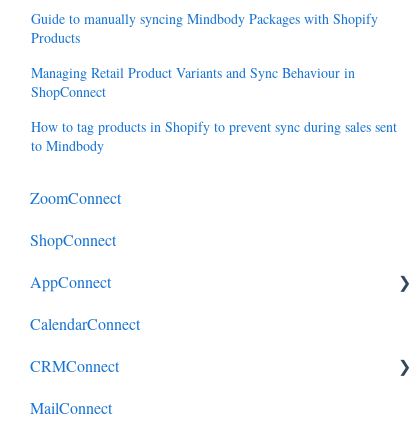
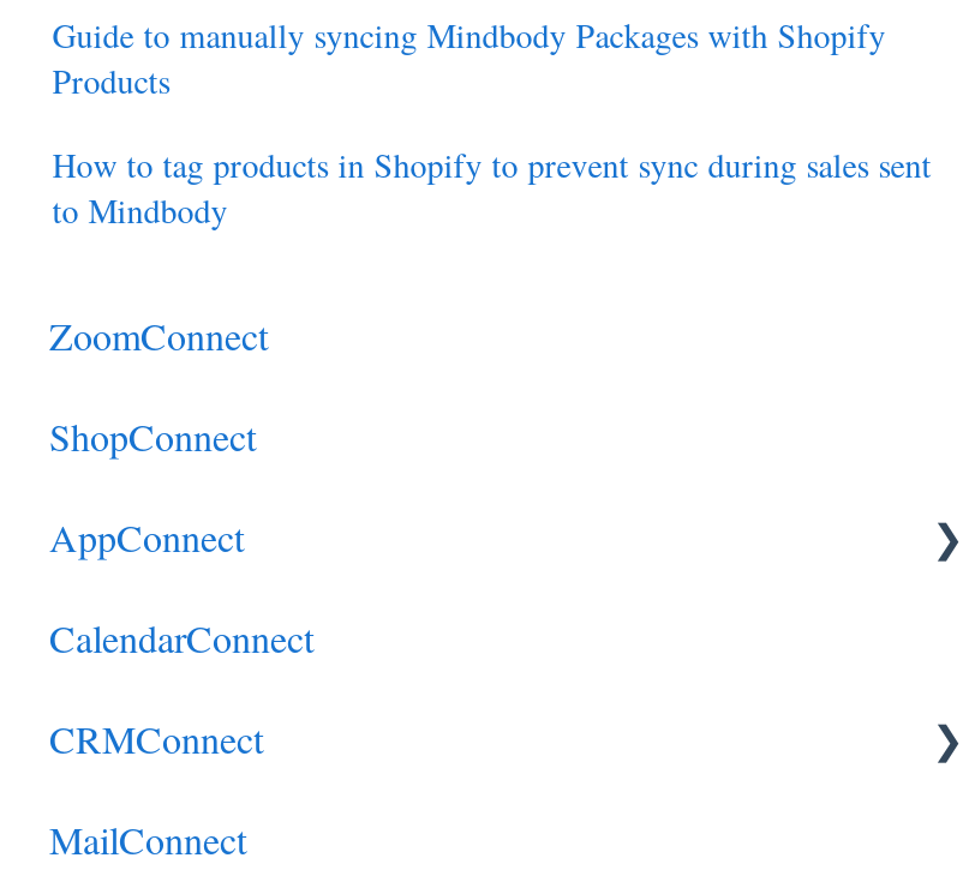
- Managing Retail Product Variants and Sync Behaviour in
- ShopConnect
